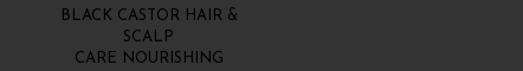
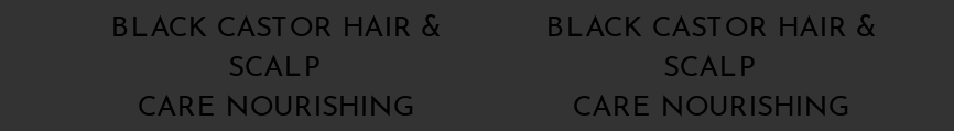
+ BLACK CASTOR HAIR &
+ SCALP
+ CARE NOURISHING
